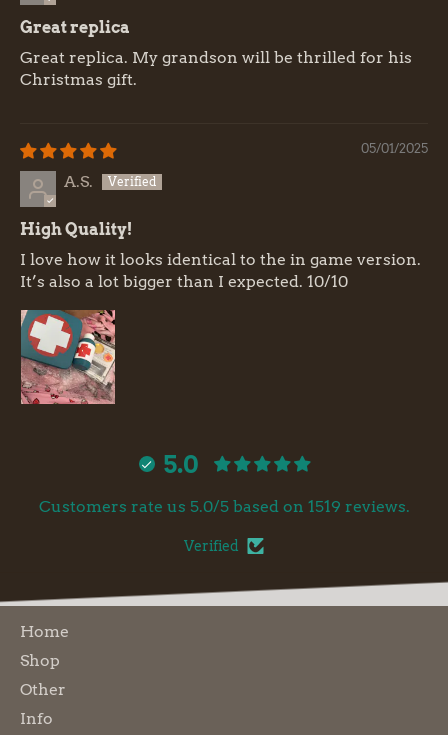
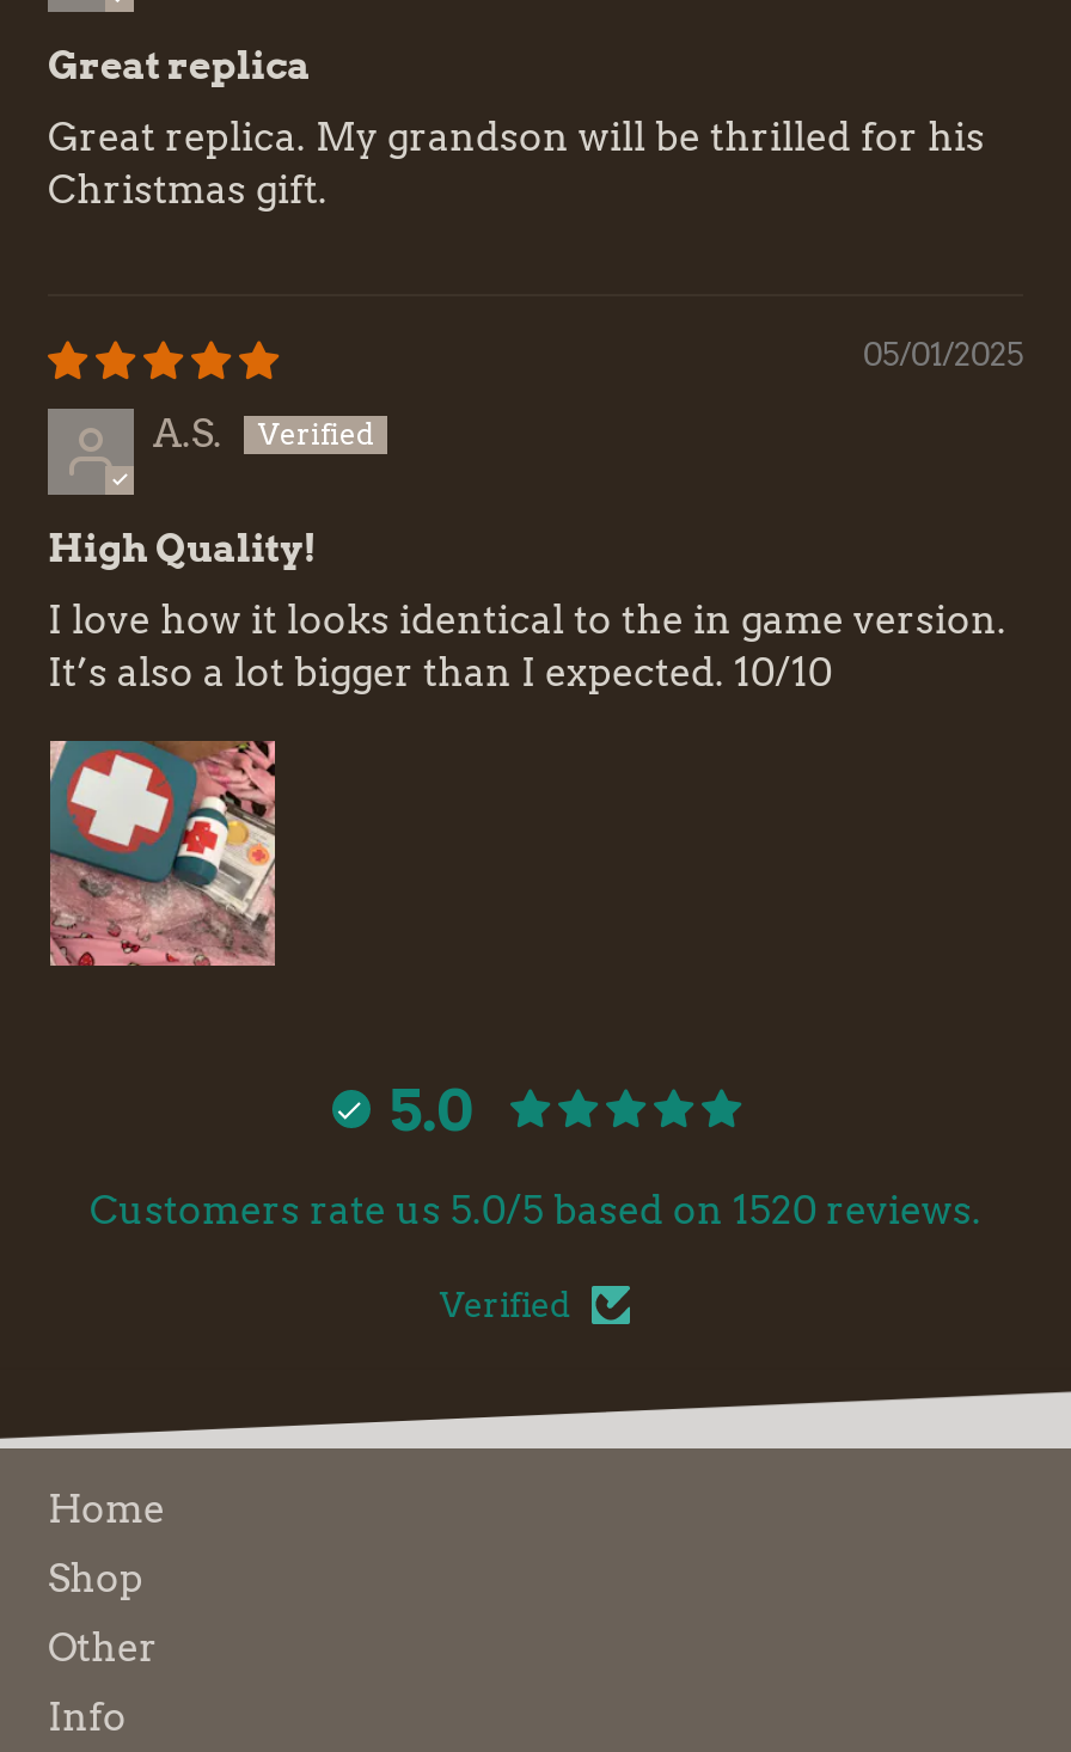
- Customers rate us 5.0/5 based on 1519 reviews.
+ Customers rate us 5.0/5 based on 1520 reviews.
